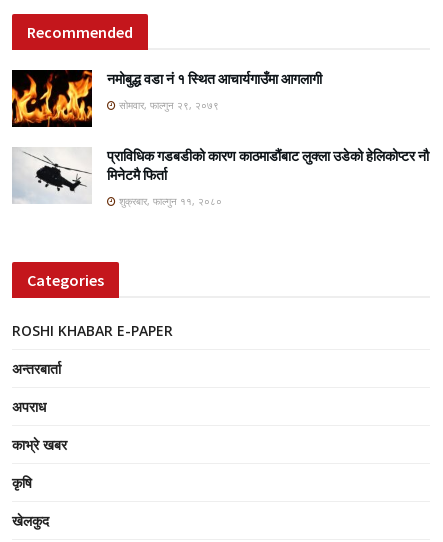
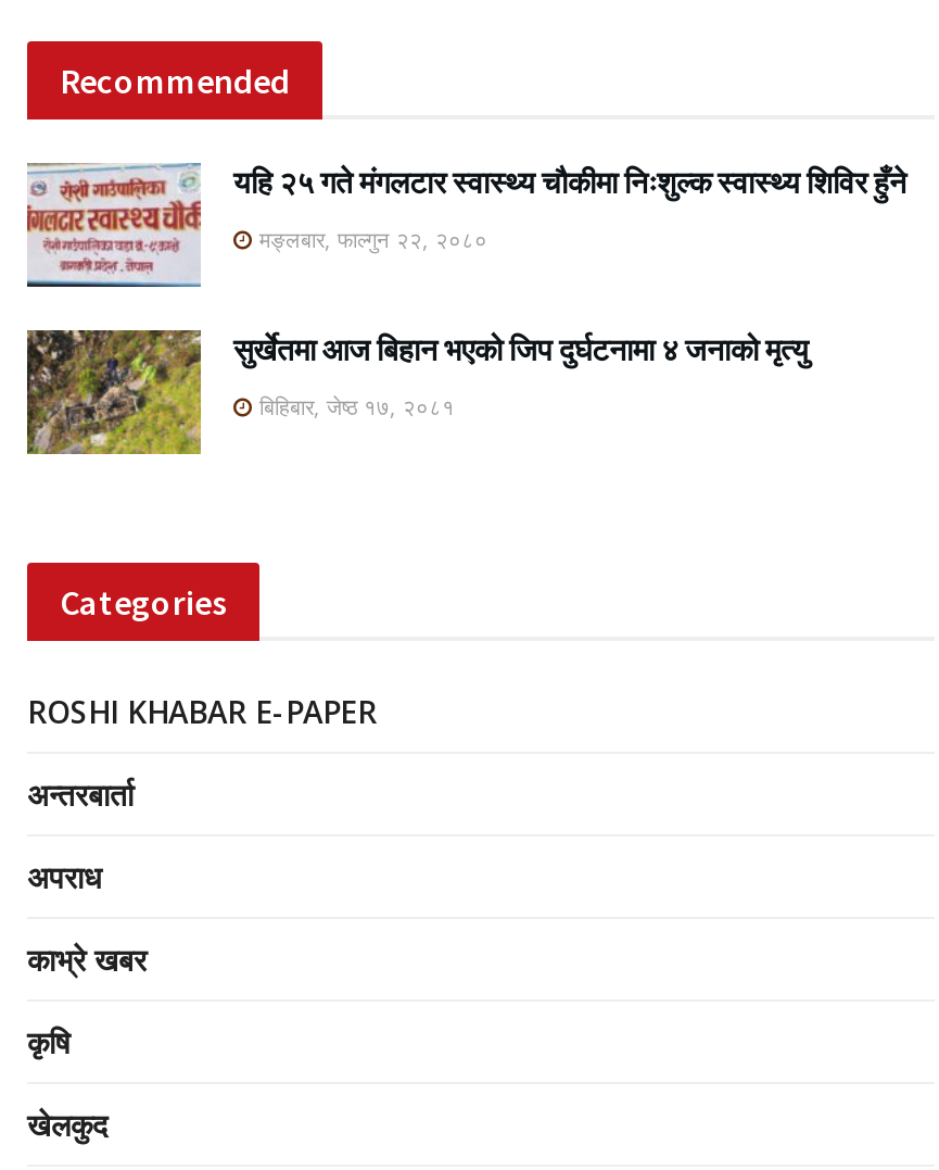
- [image]
- नमोबुद्ध वडा नं १ स्थित आचार्यगाउँमा आगलागी
+ [image]
+ यहि २५ गते मंगलटार स्वास्थ्य चौकीमा निःशुल्क स्वास्थ्य शिविर हुँने

- सोमवार, फाल्गुन २९, २०७९
+ मङ्लबार, फाल्गुन २२, २०८०

- [image]
- प्राविधिक गडबडीको कारण काठमाडौंबाट लुक्ला उडेको हेलिकोप्टर नौ
- मिनेटमै फिर्ता
+ [image]
+ सुर्खेतमा आज बिहान भएको जिप दुर्घटनामा ४ जनाको मृत्यु

- शुक्रबार, फाल्गुन ११, २०८०
+ बिहिबार, जेष्ठ १७, २०८१
